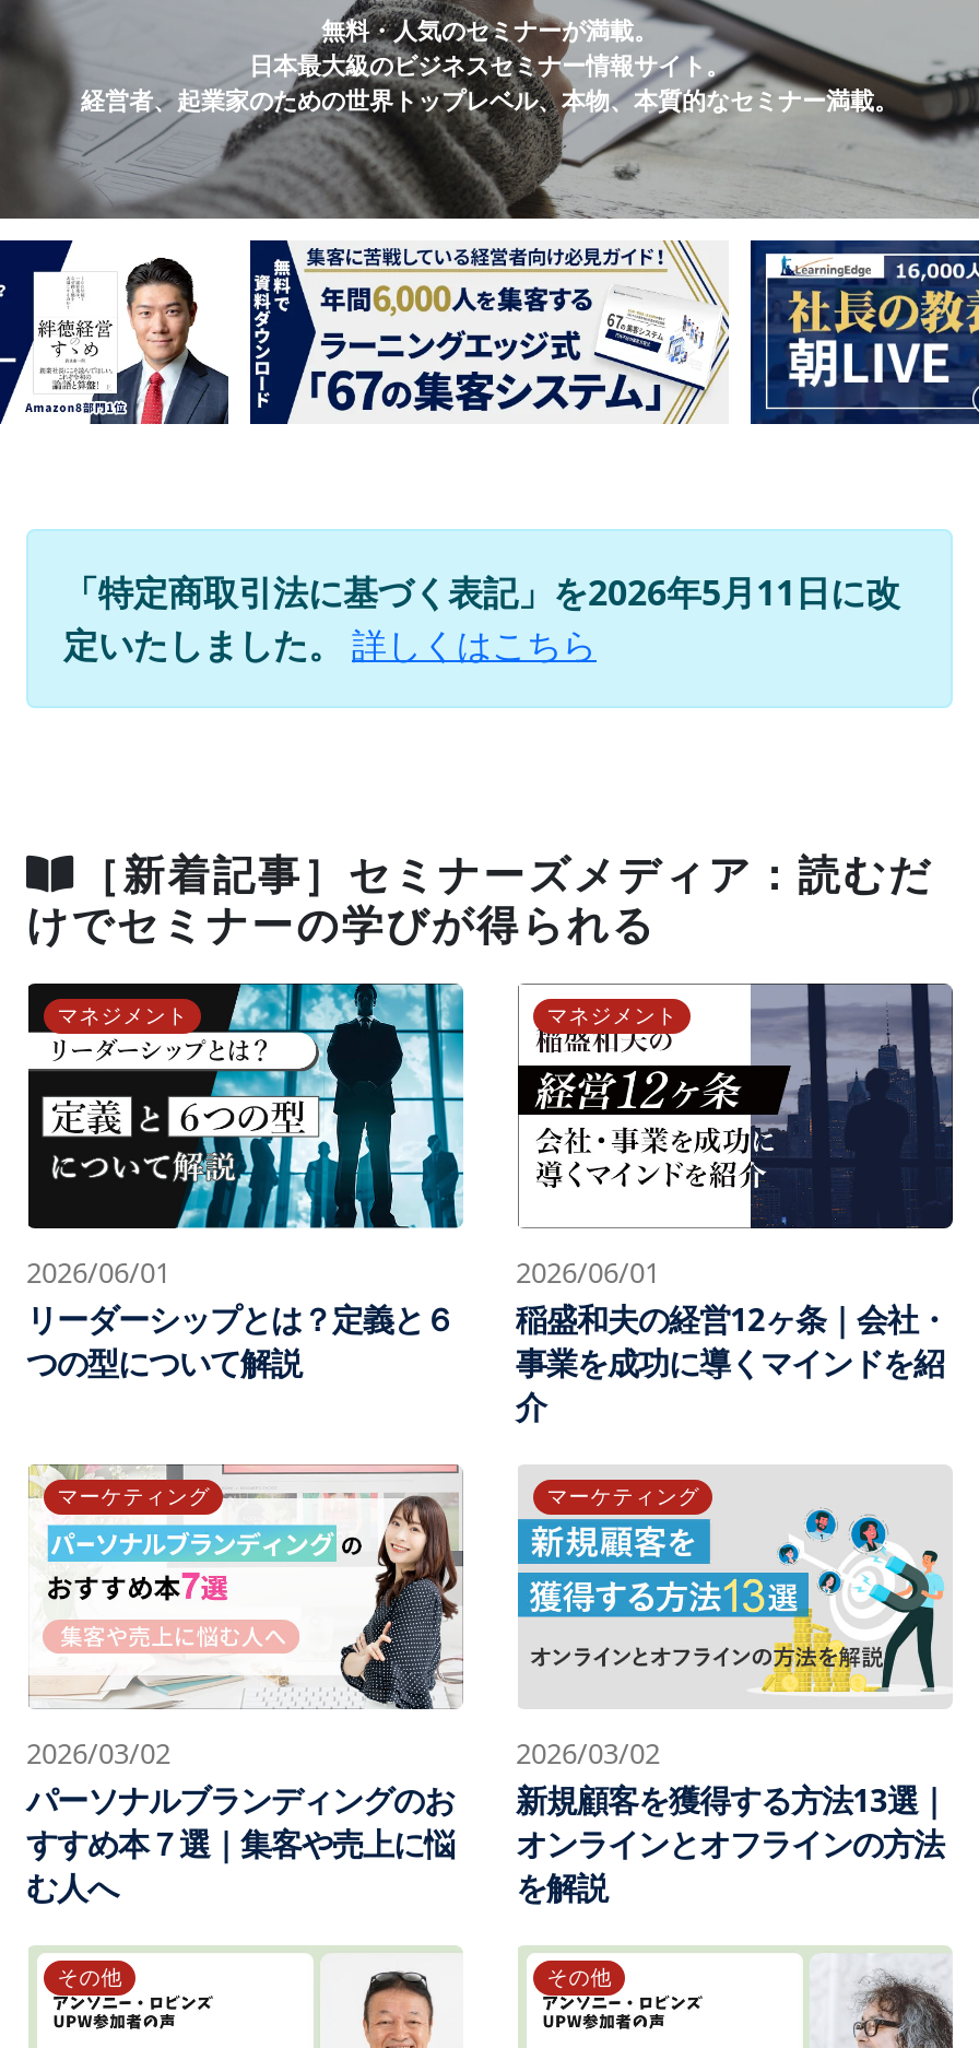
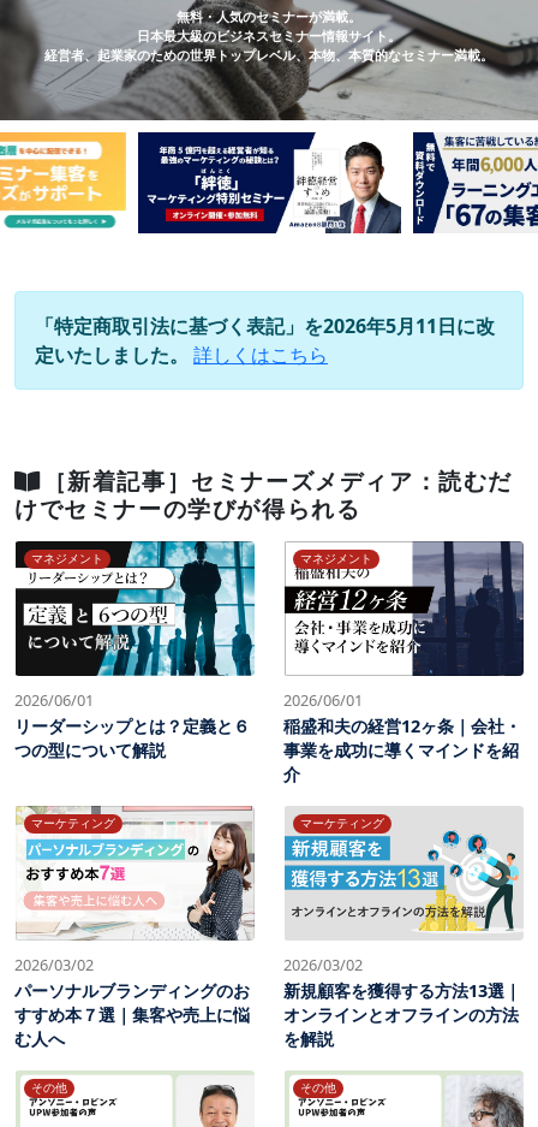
- [image]
+ [image]

- [image]
+ [image]

- [image]
+ [image]
